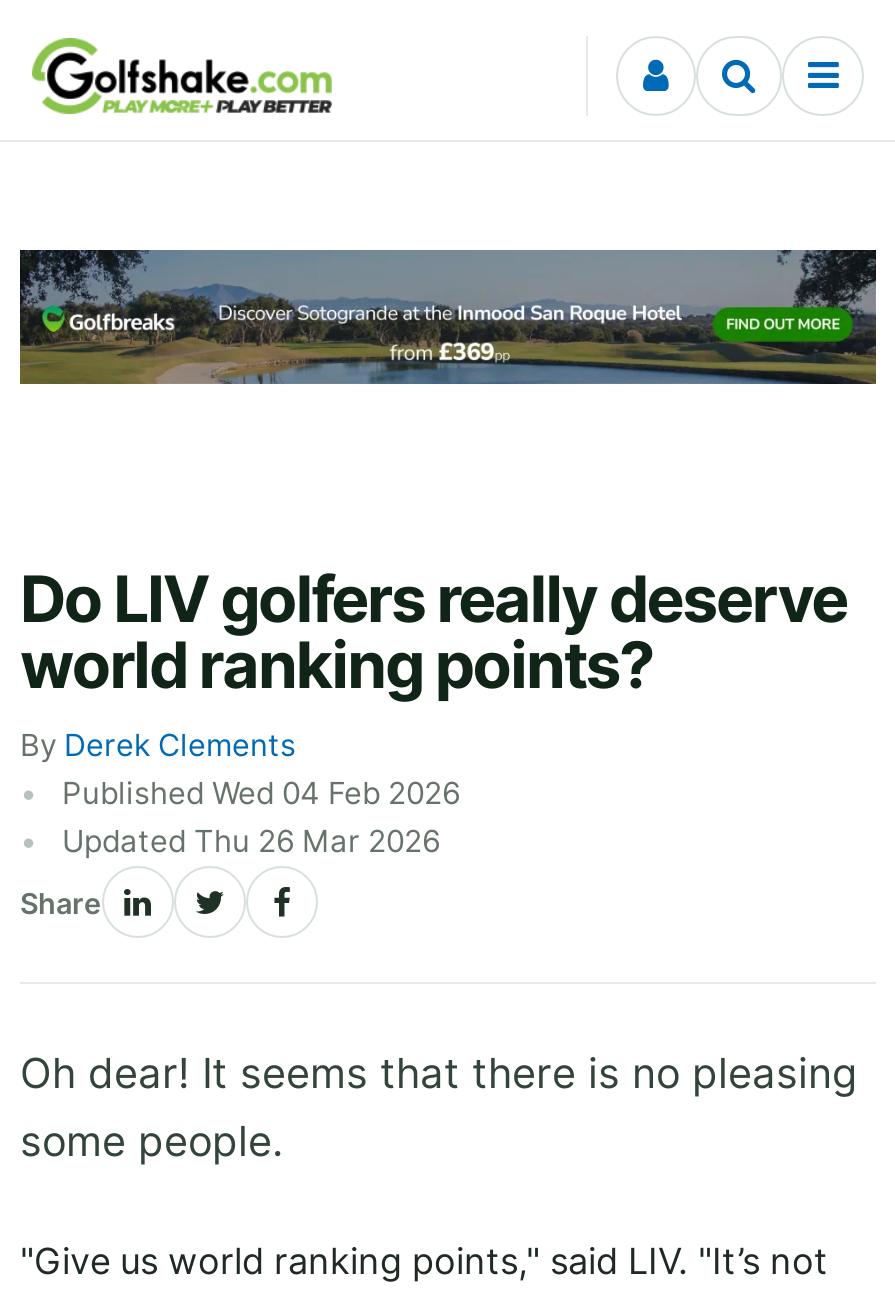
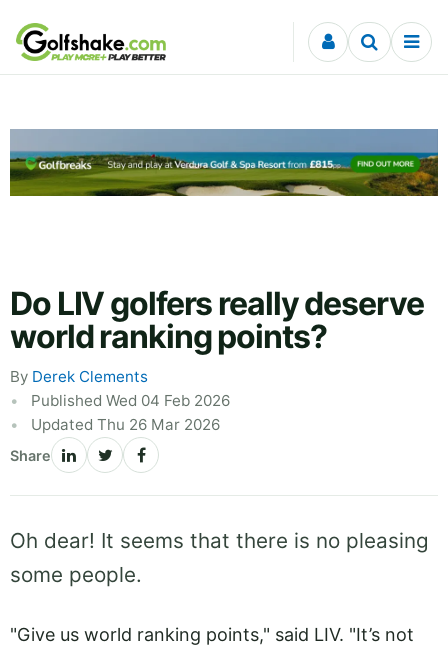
- [image]
+ [image]
